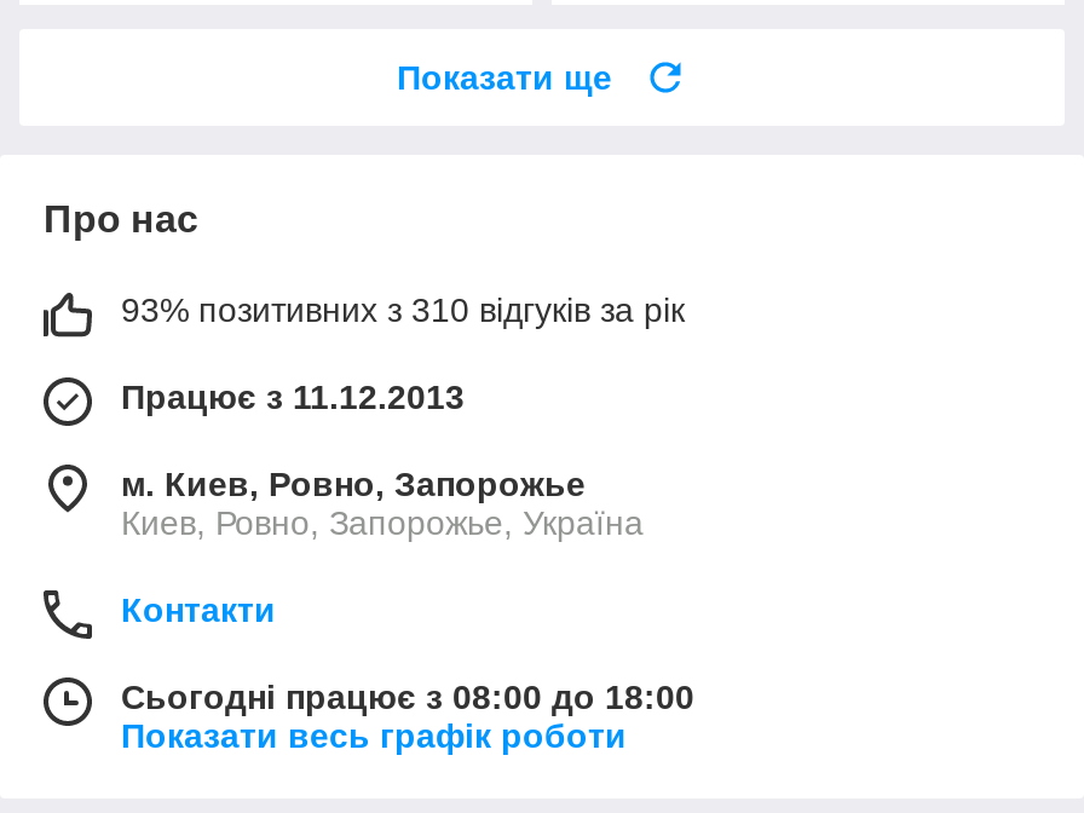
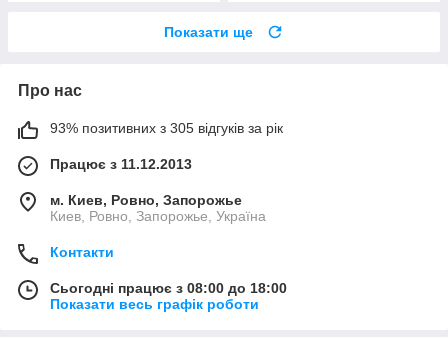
- 93% позитивних з 310 відгуків за рік
+ 93% позитивних з 305 відгуків за рік
